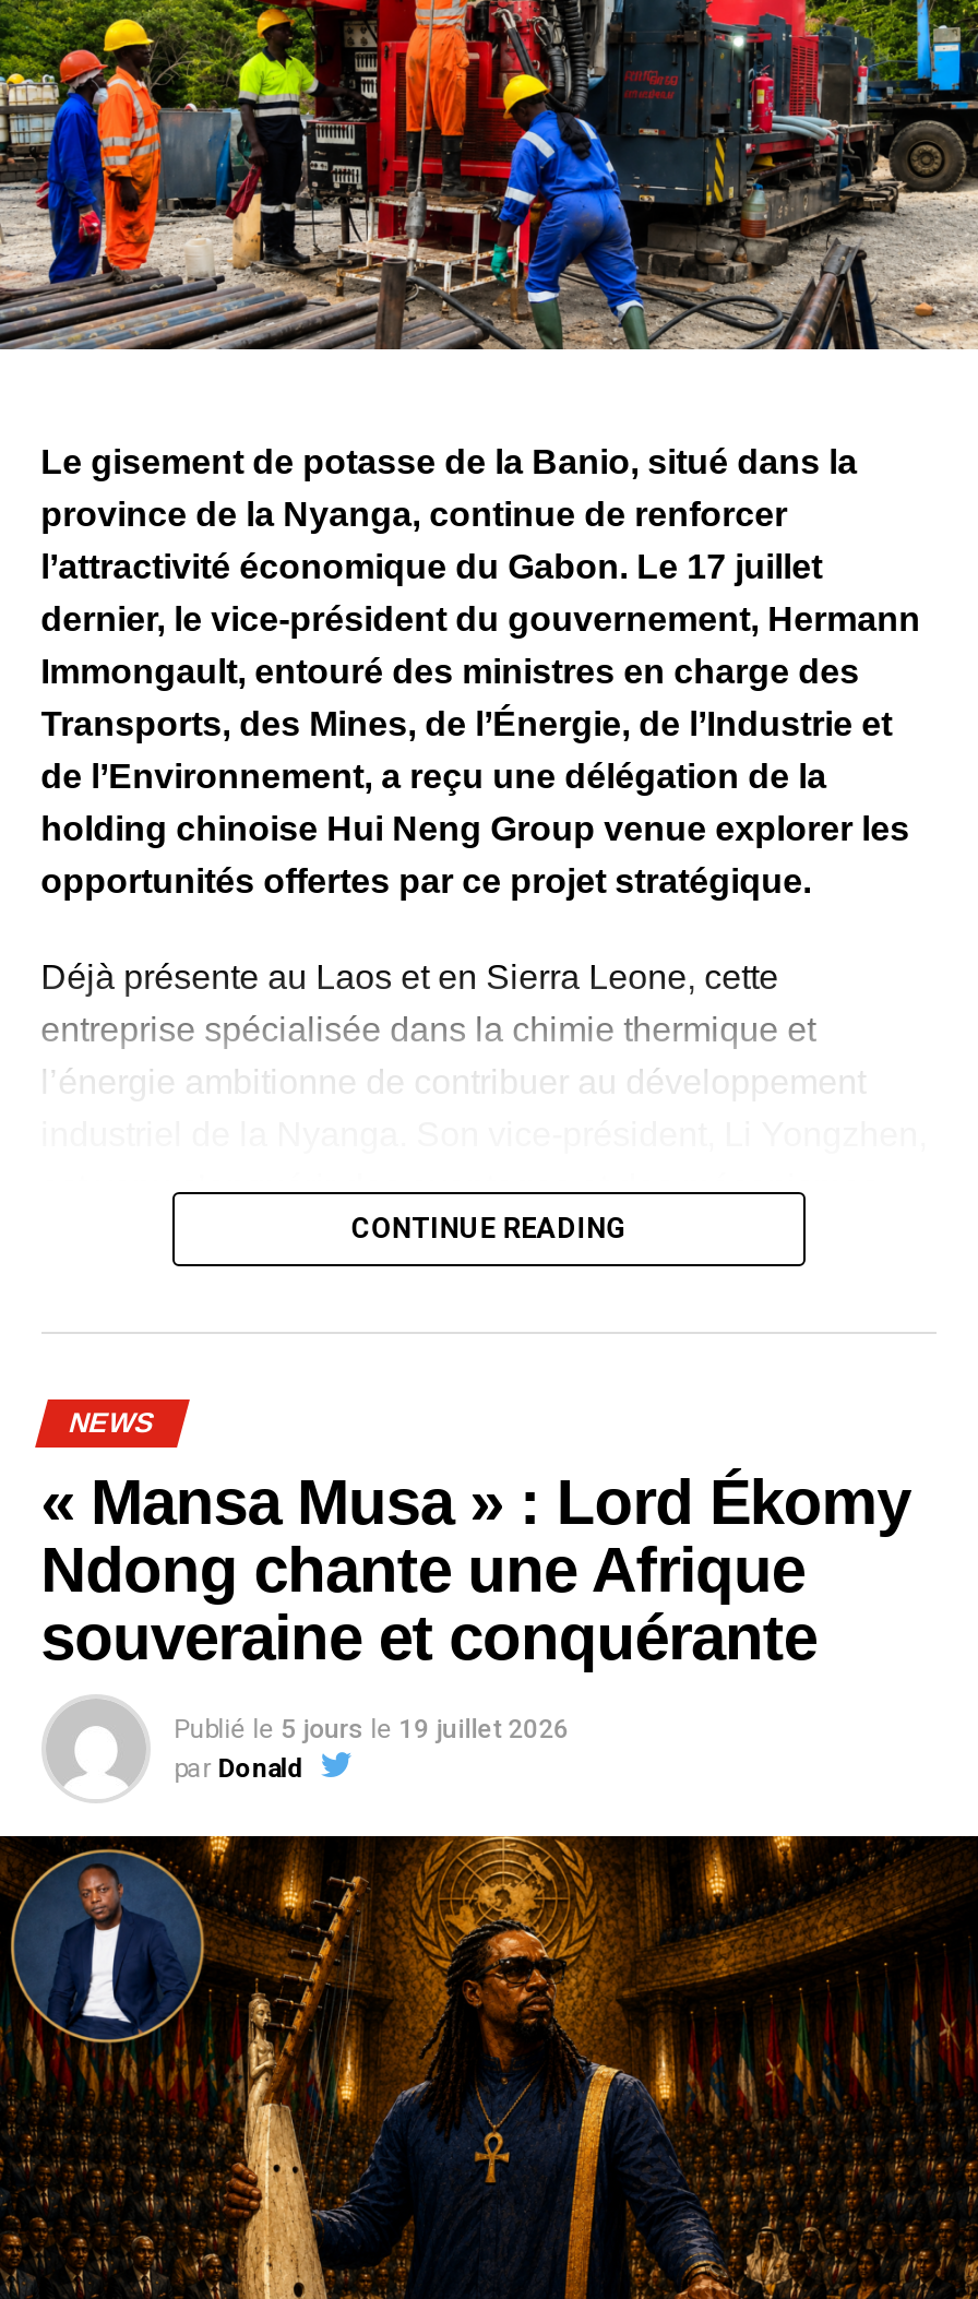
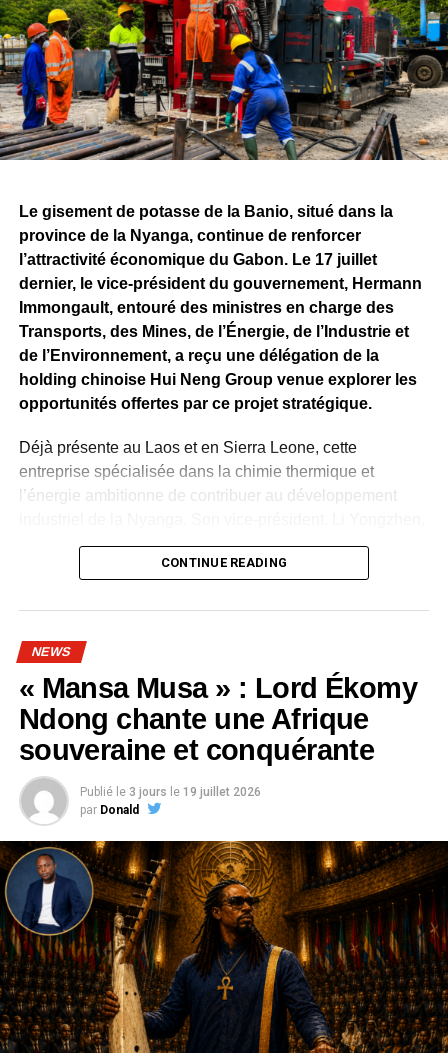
- Publié le 5 jours le 19 juillet 2026
+ Publié le 3 jours le 19 juillet 2026
